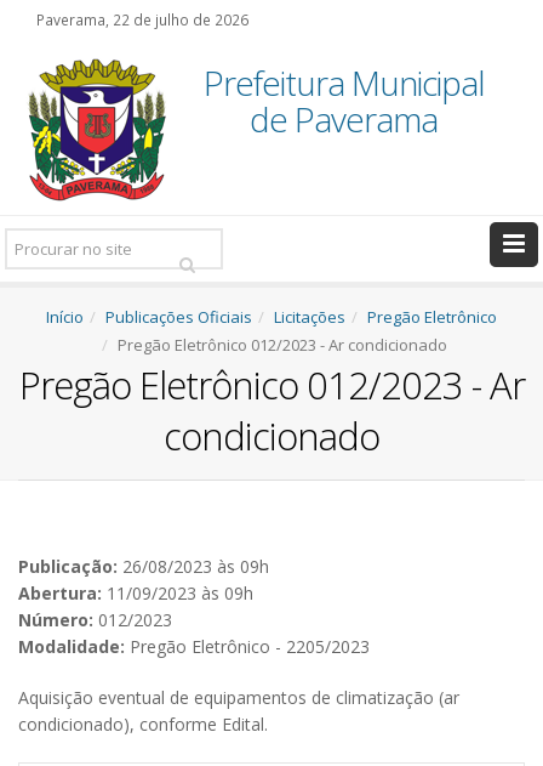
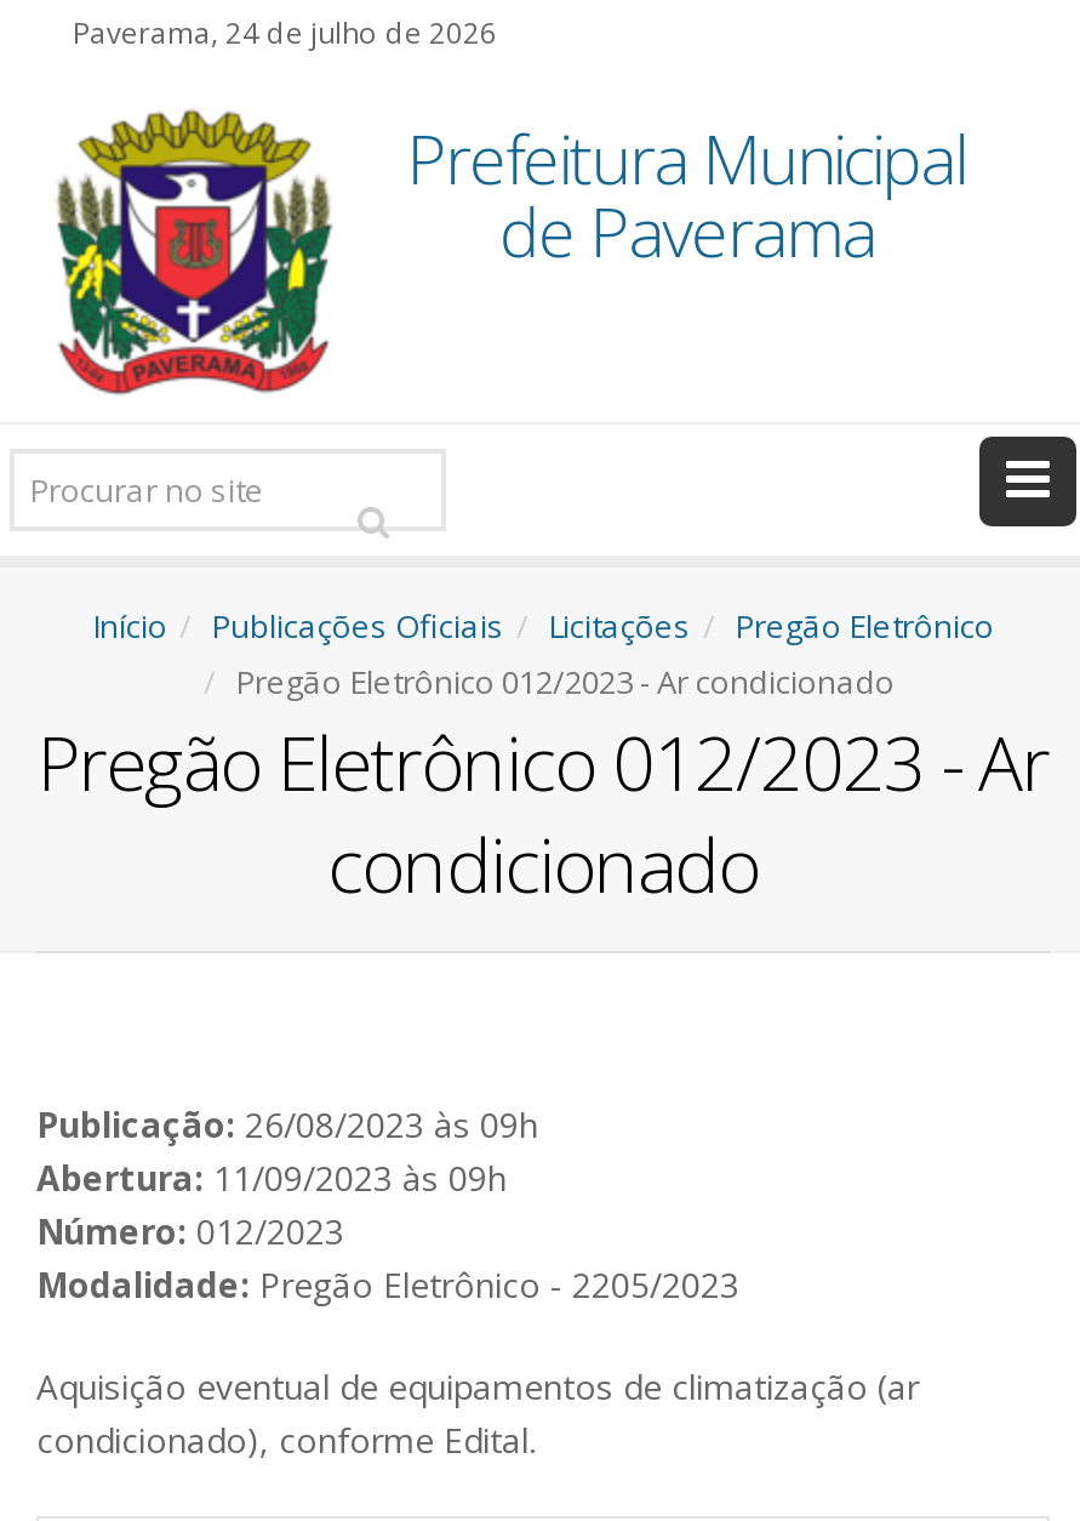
- Paverama, 22 de julho de 2026
+ Paverama, 24 de julho de 2026
